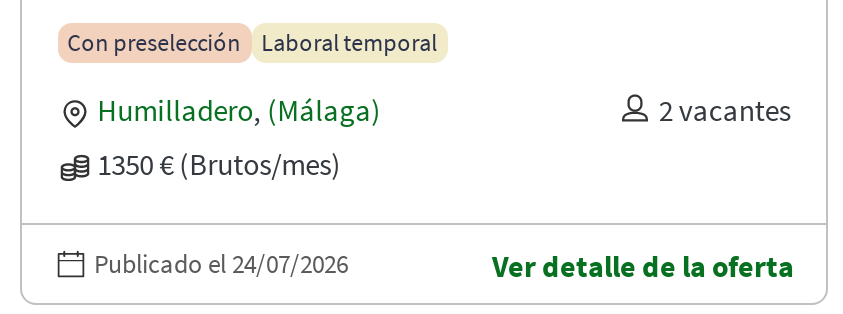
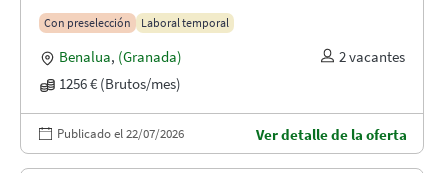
- Humilladero, (Málaga)
+ Benalua, (Granada)

- 1350 € (Brutos/mes)
+ 1256 € (Brutos/mes)

- Publicado el 24/07/2026
+ Publicado el 22/07/2026
